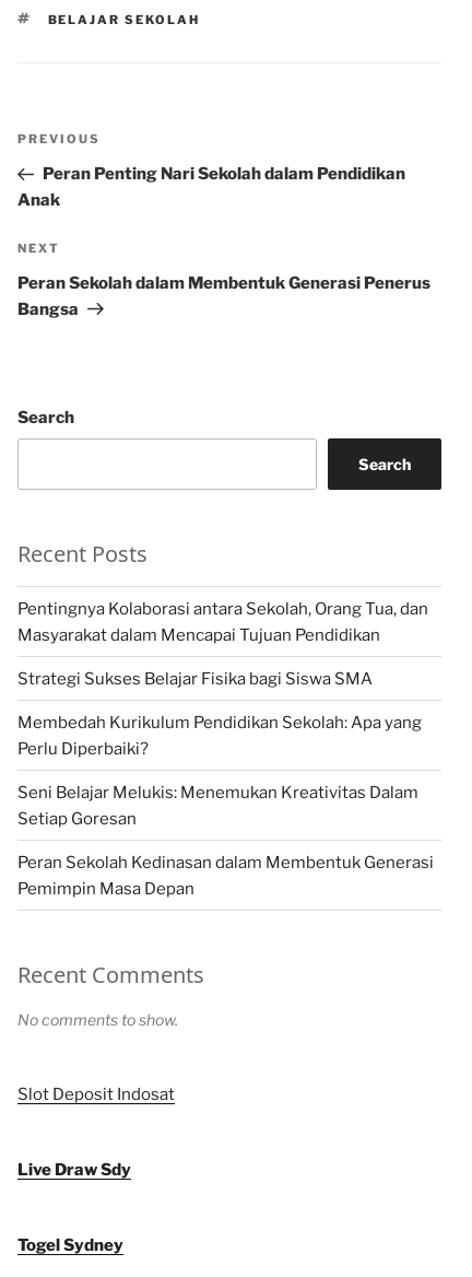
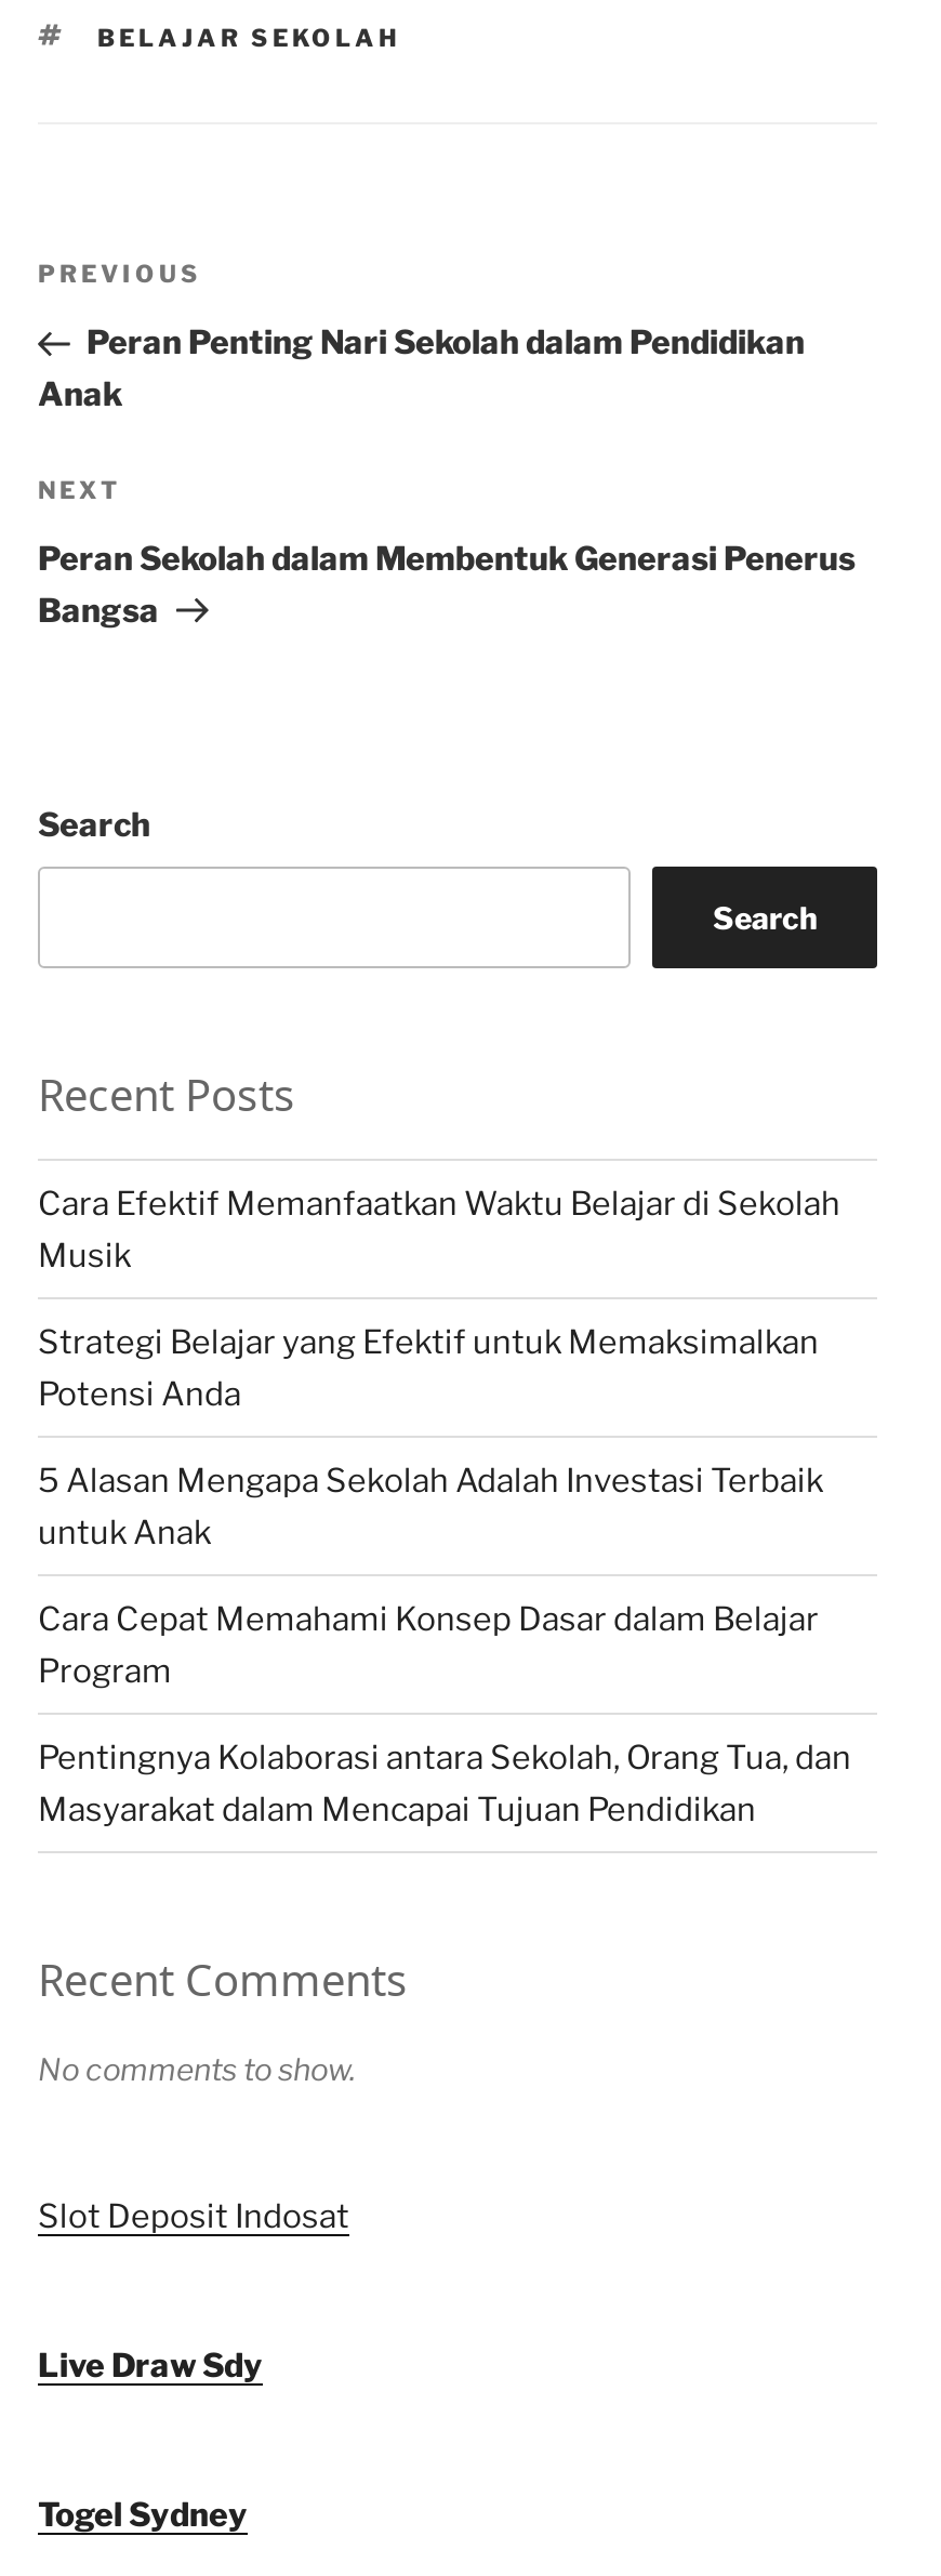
+ Cara Efektif Memanfaatkan Waktu Belajar di Sekolah
+ Musik
+ Strategi Belajar yang Efektif untuk Memaksimalkan
+ Potensi Anda
+ 5 Alasan Mengapa Sekolah Adalah Investasi Terbaik
+ untuk Anak
+ Cara Cepat Memahami Konsep Dasar dalam Belajar
+ Program

moved down: Pentingnya Kolaborasi antara Sekolah, Orang Tua, dan | Masyarakat dalam Mencapai Tujuan Pendidikan

- Strategi Sukses Belajar Fisika bagi Siswa SMA
- Membedah Kurikulum Pendidikan Sekolah: Apa yang
- Perlu Diperbaiki?
- Seni Belajar Melukis: Menemukan Kreativitas Dalam
- Setiap Goresan
- Peran Sekolah Kedinasan dalam Membentuk Generasi
- Pemimpin Masa Depan
